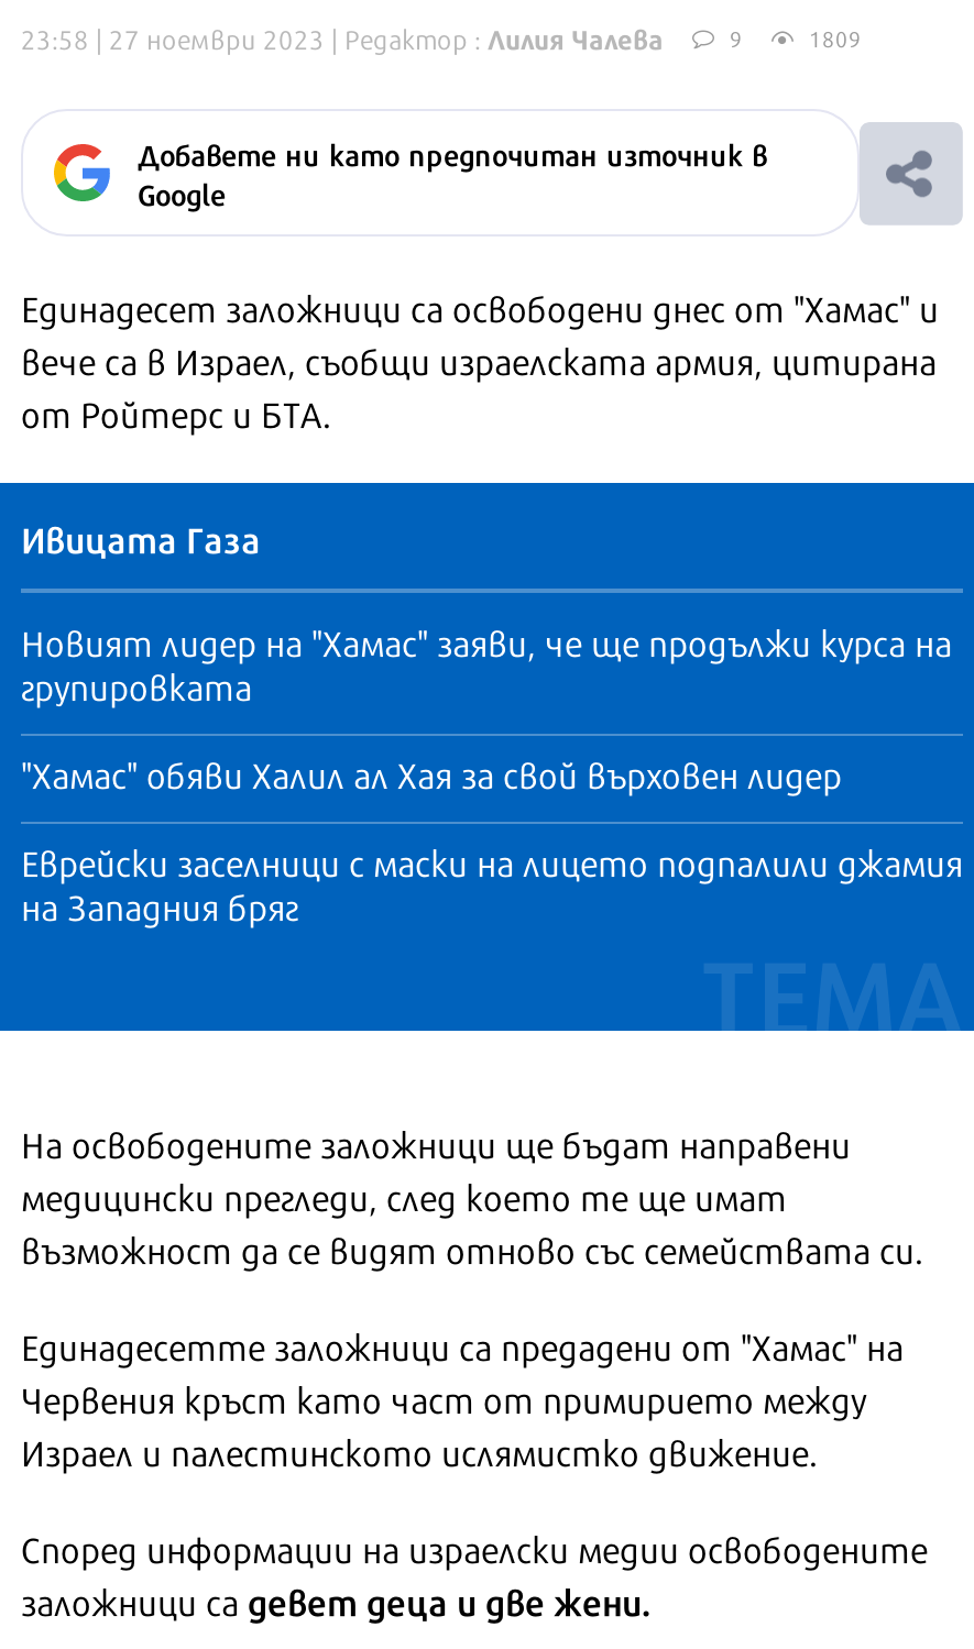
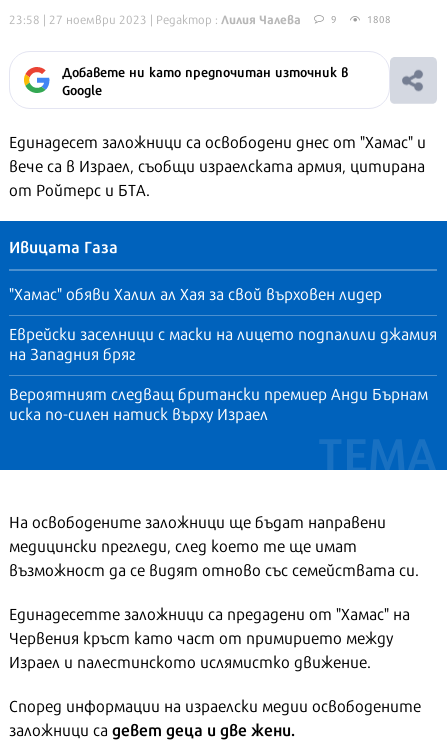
- 1809
+ 1808

- Новият лидер на "Хамас" заяви, че ще продължи курса на
- групировката

moved up: "Хамас" обяви Халил ал Хая за свой върховен лидер | Еврейски заселници с маски на лицето подпалили джамия | на Западния бряг

+ Вероятният следващ британски премиер Анди Бърнам
+ иска по-силен натиск върху Израел
